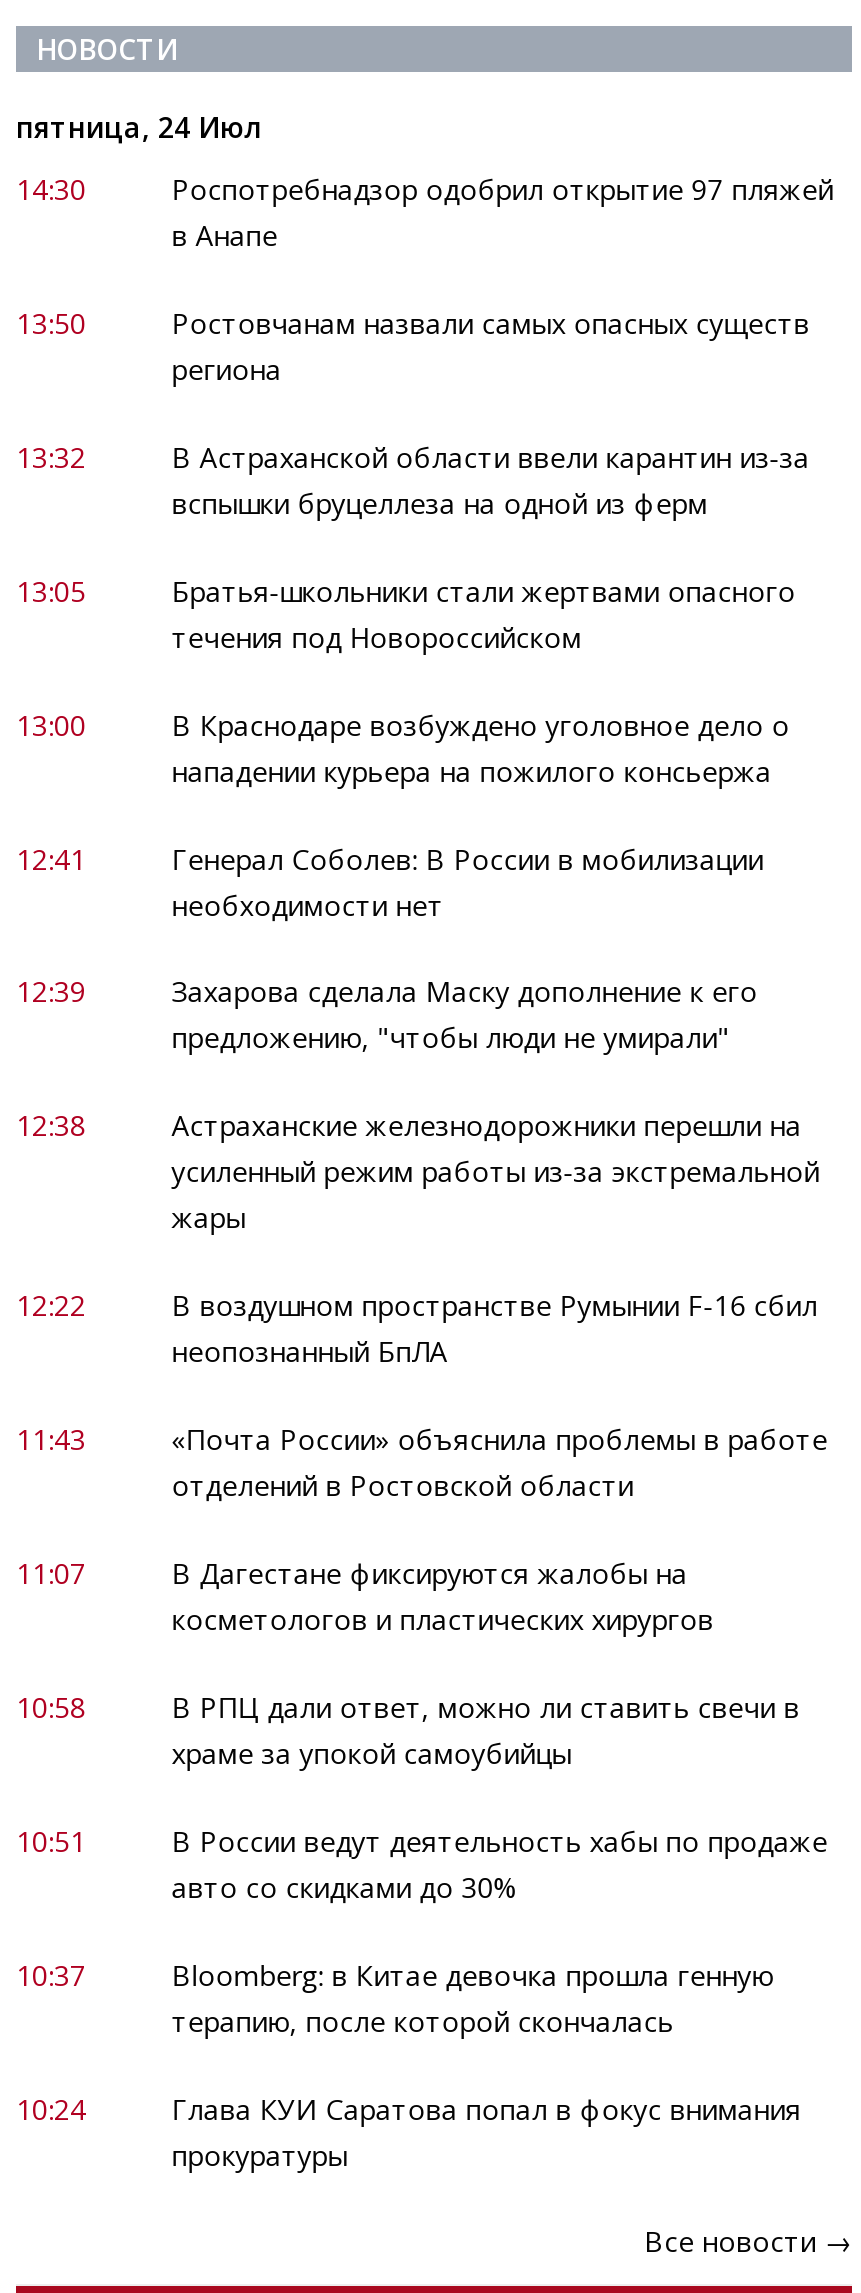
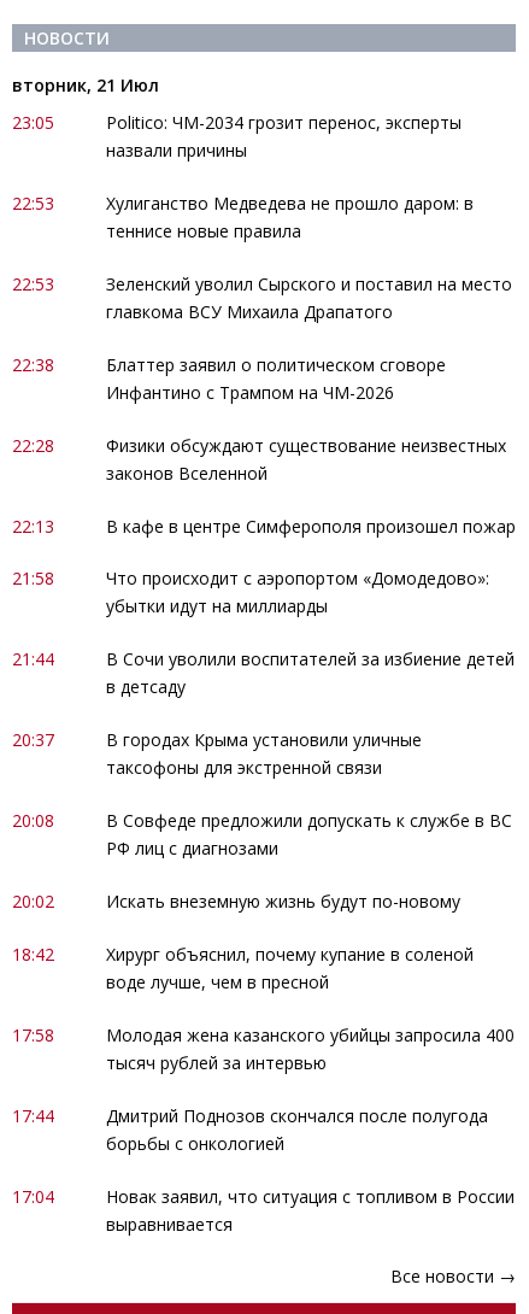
- пятница, 24 Июл
+ вторник, 21 Июл

- 14:30
- Роспотребнадзор одобрил открытие 97 пляжей
- в Анапе
+ 23:05
+ Politico: ЧМ-2034 грозит перенос, эксперты
+ назвали причины

- 13:50
- Ростовчанам назвали самых опасных существ
- региона
+ 22:53
+ Хулиганство Медведева не прошло даром: в
+ теннисе новые правила

- 13:32
- В Астраханской области ввели карантин из-за
- вспышки бруцеллеза на одной из ферм
+ 22:53
+ Зеленский уволил Сырского и поставил на место
+ главкома ВСУ Михаила Драпатого

- 13:05
- Братья-школьники стали жертвами опасного
- течения под Новороссийском
+ 22:38
+ Блаттер заявил о политическом сговоре
+ Инфантино с Трампом на ЧМ-2026

- 13:00
- В Краснодаре возбуждено уголовное дело о
- нападении курьера на пожилого консьержа
+ 22:28
+ Физики обсуждают существование неизвестных
+ законов Вселенной

- 12:41
- Генерал Соболев: В России в мобилизации
- необходимости нет
+ 22:13
+ В кафе в центре Симферополя произошел пожар

- 12:39
- Захарова сделала Маску дополнение к его
- предложению, "чтобы люди не умирали"
+ 21:58
+ Что происходит с аэропортом «Домодедово»:
+ убытки идут на миллиарды

- 12:38
- Астраханские железнодорожники перешли на
- усиленный режим работы из-за экстремальной
- жары
+ 21:44
+ В Сочи уволили воспитателей за избиение детей
+ в детсаду

- 12:22
- В воздушном пространстве Румынии F-16 сбил
- неопознанный БпЛА
+ 20:37
+ В городах Крыма установили уличные
+ таксофоны для экстренной связи

- 11:43
- «Почта России» объяснила проблемы в работе
- отделений в Ростовской области
+ 20:08
+ В Совфеде предложили допускать к службе в ВС
+ РФ лиц с диагнозами

- 11:07
- В Дагестане фиксируются жалобы на
- косметологов и пластических хирургов
+ 20:02
+ Искать внеземную жизнь будут по-новому

- 10:58
- В РПЦ дали ответ, можно ли ставить свечи в
- храме за упокой самоубийцы
+ 18:42
+ Хирург объяснил, почему купание в соленой
+ воде лучше, чем в пресной

- 10:51
- В России ведут деятельность хабы по продаже
- авто со скидками до 30%
+ 17:58
+ Молодая жена казанского убийцы запросила 400
+ тысяч рублей за интервью

- 10:37
- Bloomberg: в Китае девочка прошла генную
- терапию, после которой скончалась
+ 17:44
+ Дмитрий Поднозов скончался после полугода
+ борьбы с онкологией

- 10:24
- Глава КУИ Саратова попал в фокус внимания
- прокуратуры
+ 17:04
+ Новак заявил, что ситуация с топливом в России
+ выравнивается
